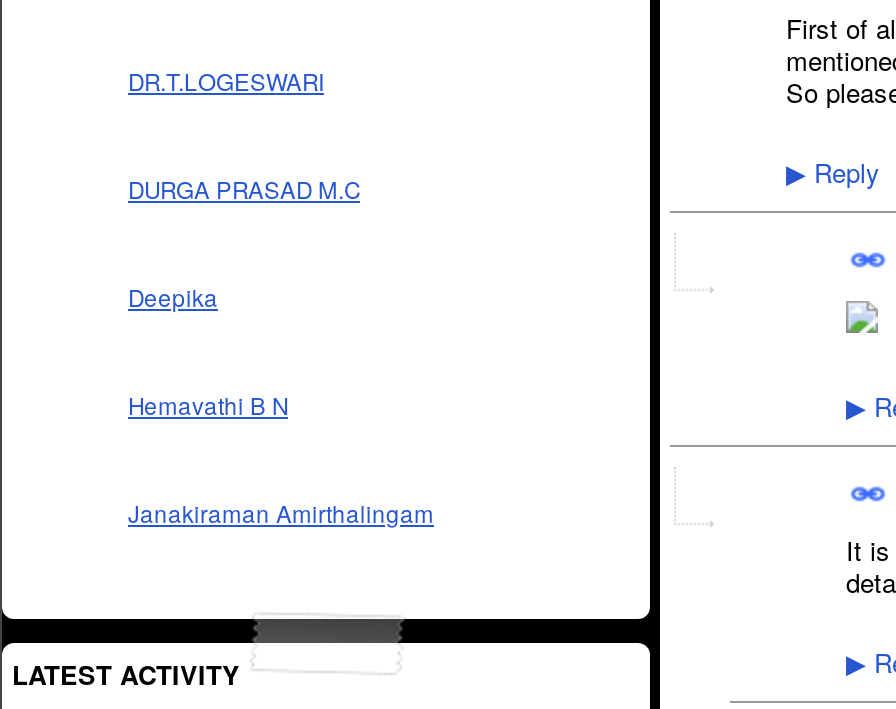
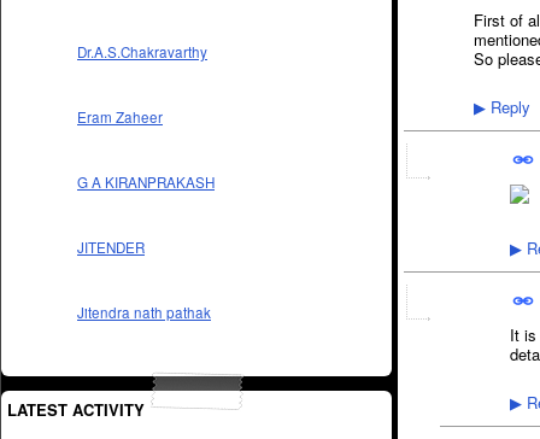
- DR.T.LOGESWARI
+ Dr.A.S.Chakravarthy

- DURGA PRASAD M.C
+ Eram Zaheer

- Deepika
+ G A KIRANPRAKASH

- Hemavathi B N
+ JITENDER

- Janakiraman Amirthalingam
+ Jitendra nath pathak
